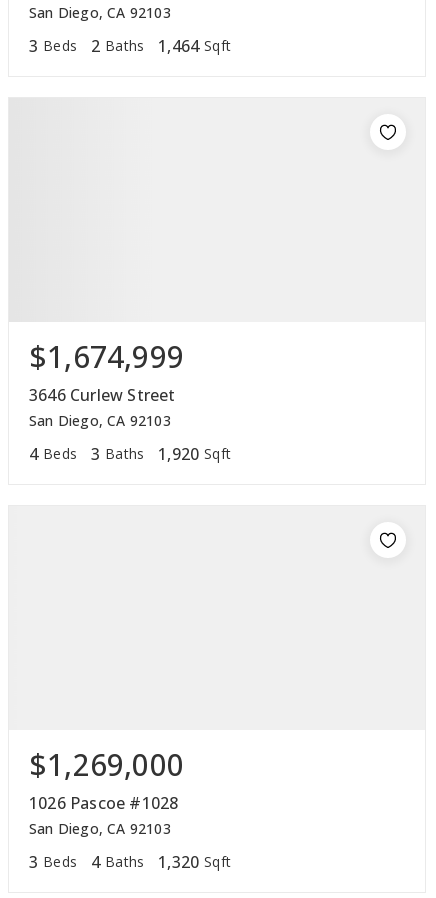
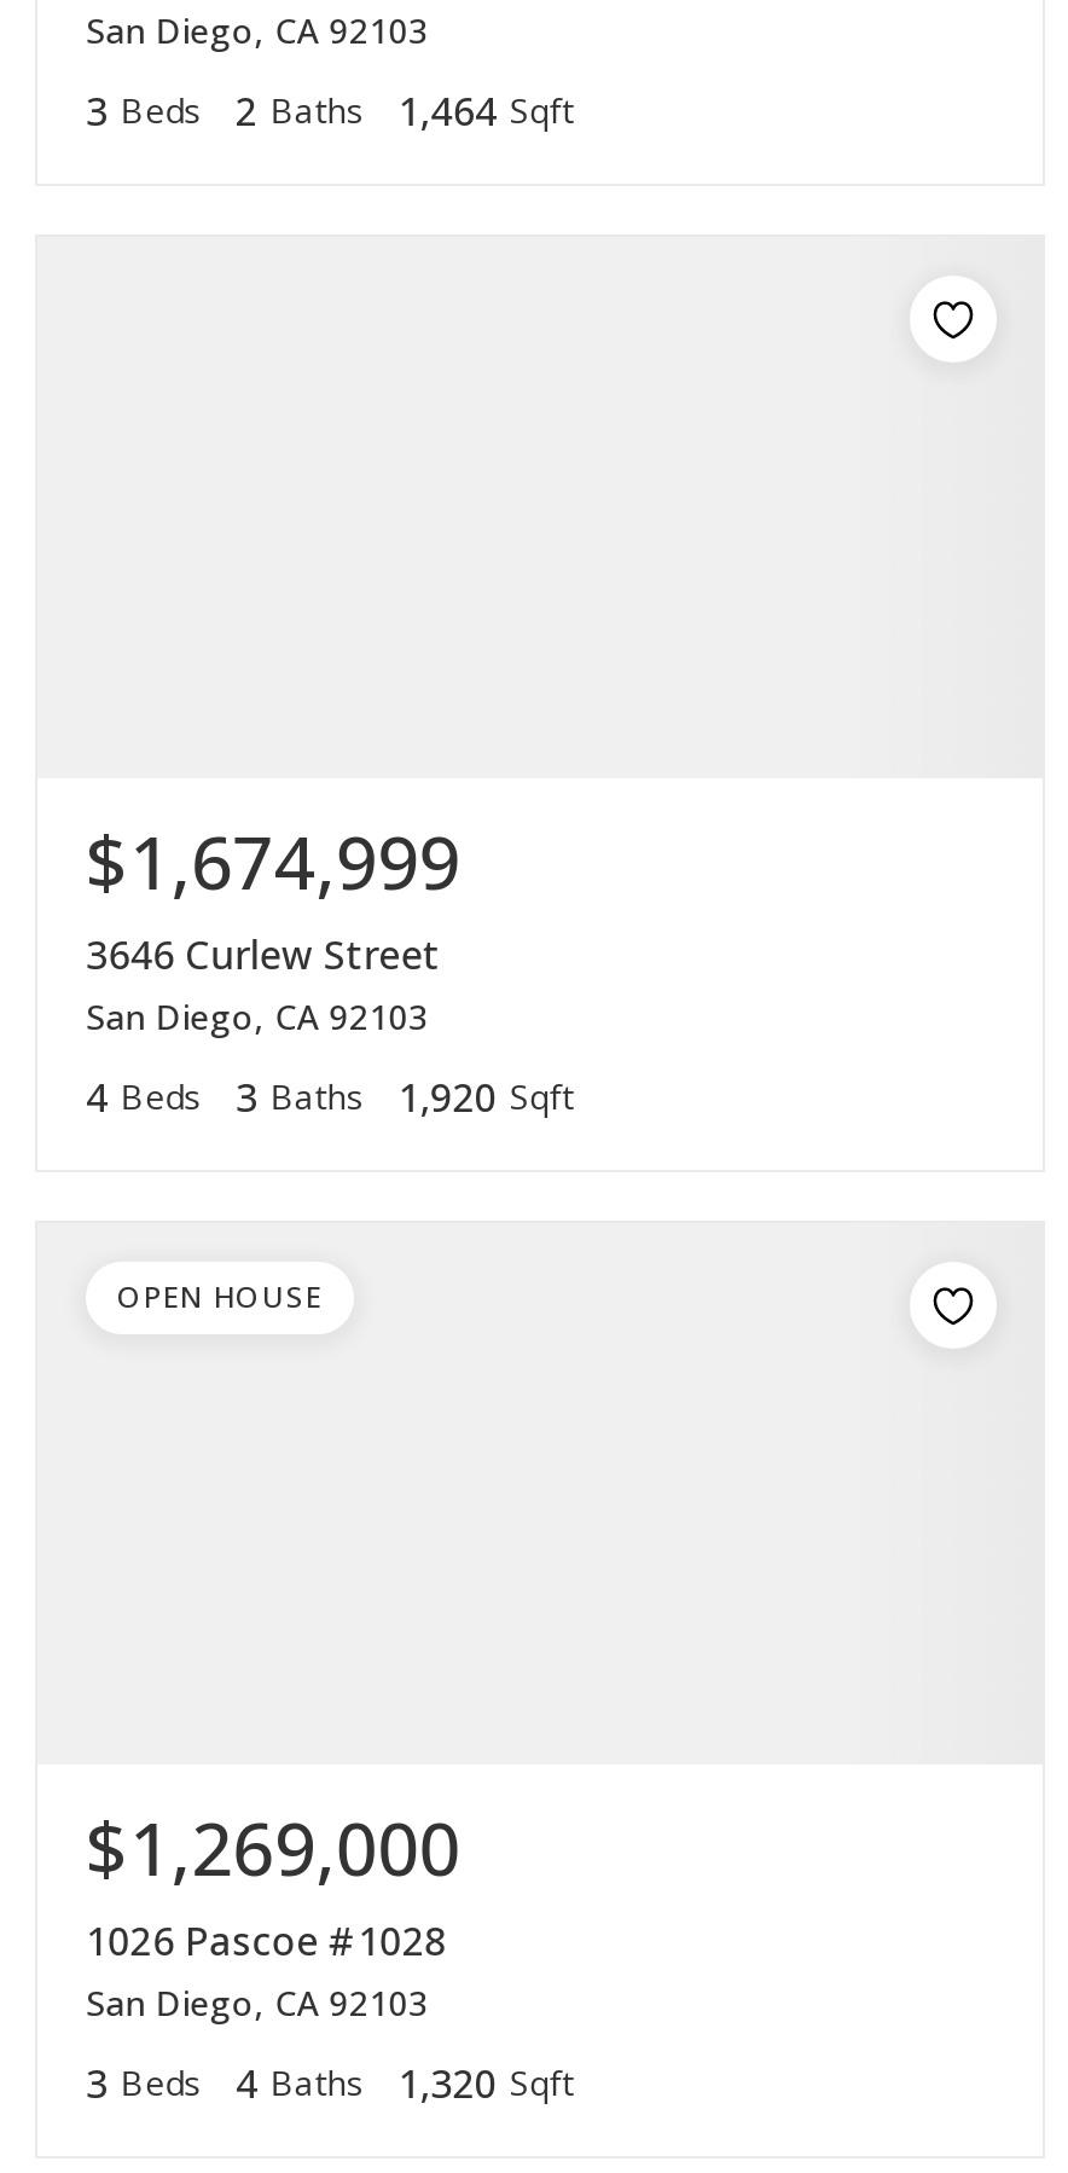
+ OPEN HOUSE
